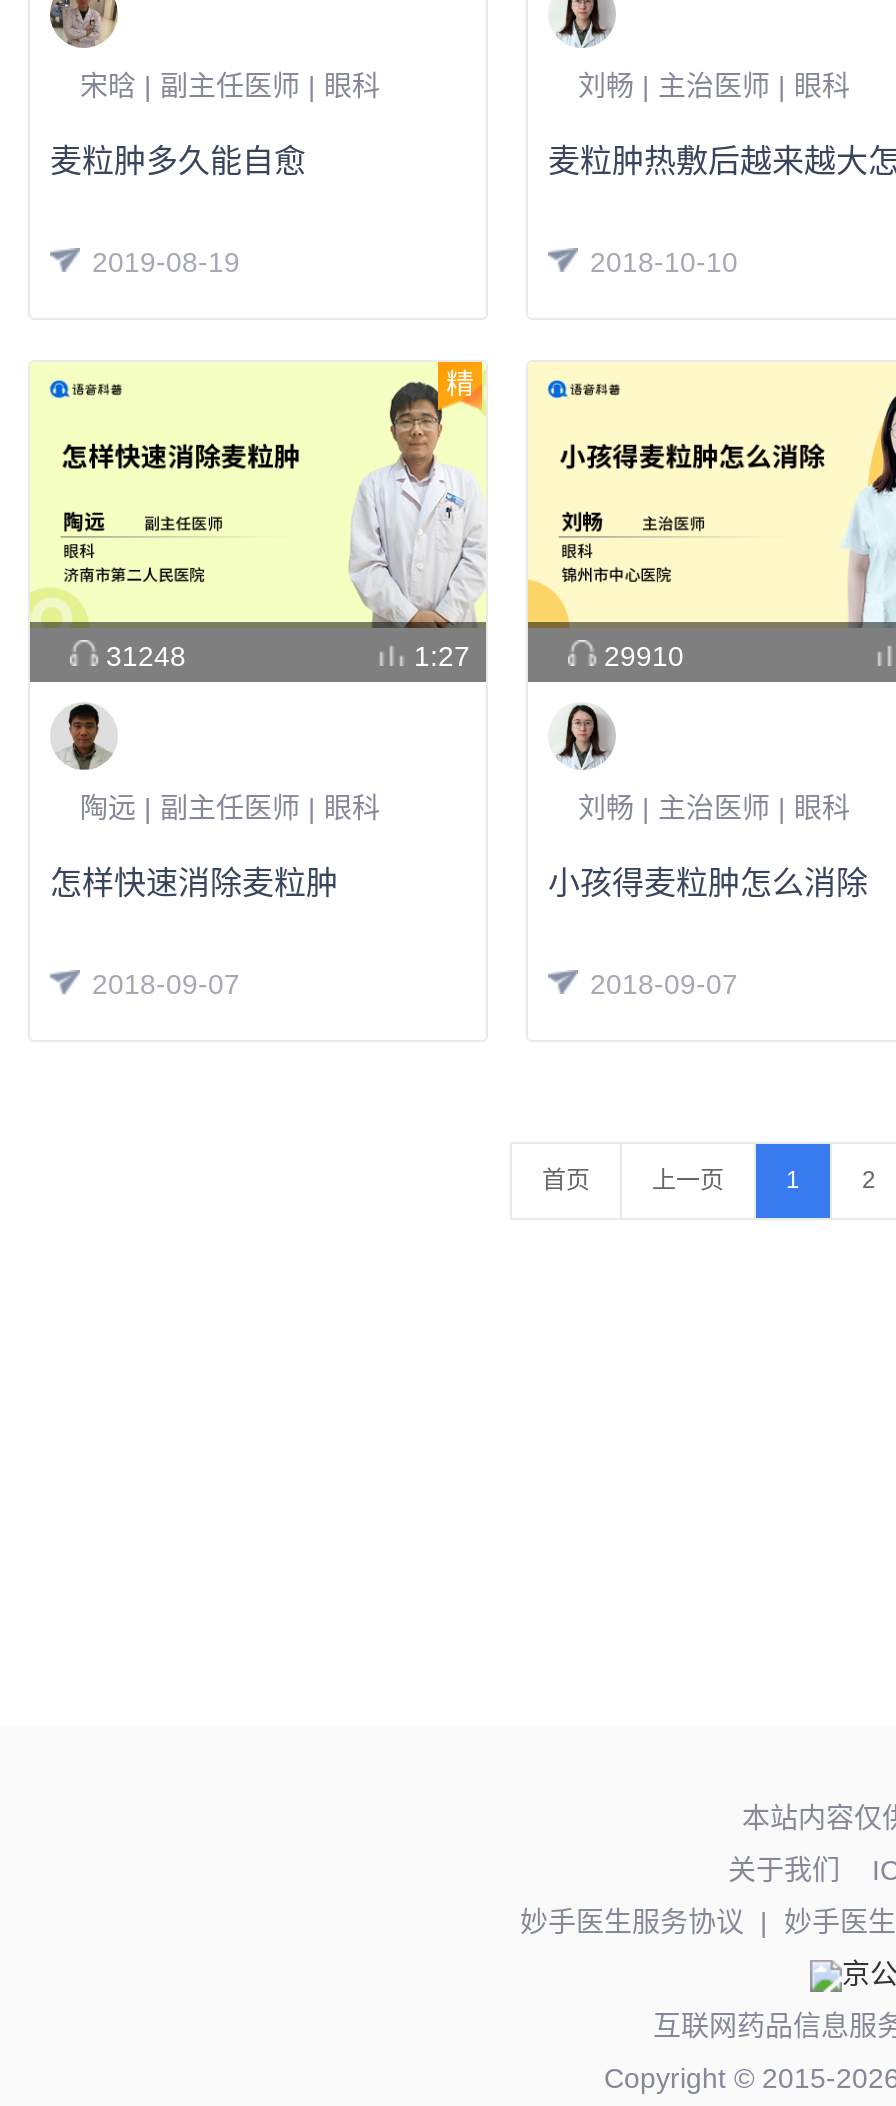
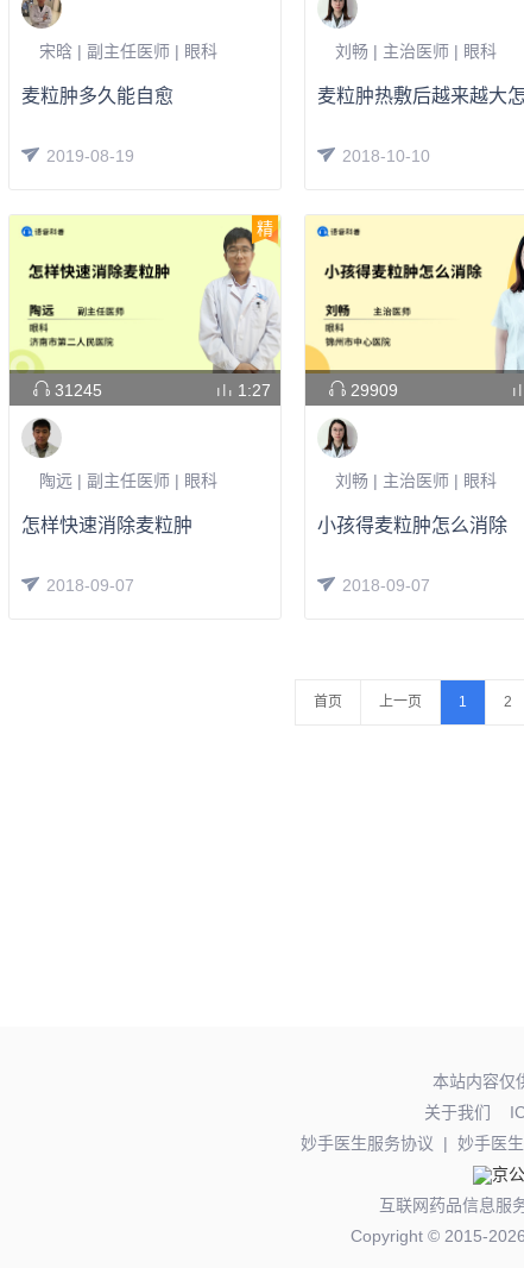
- 31248
+ 31245

- 29910
+ 29909
